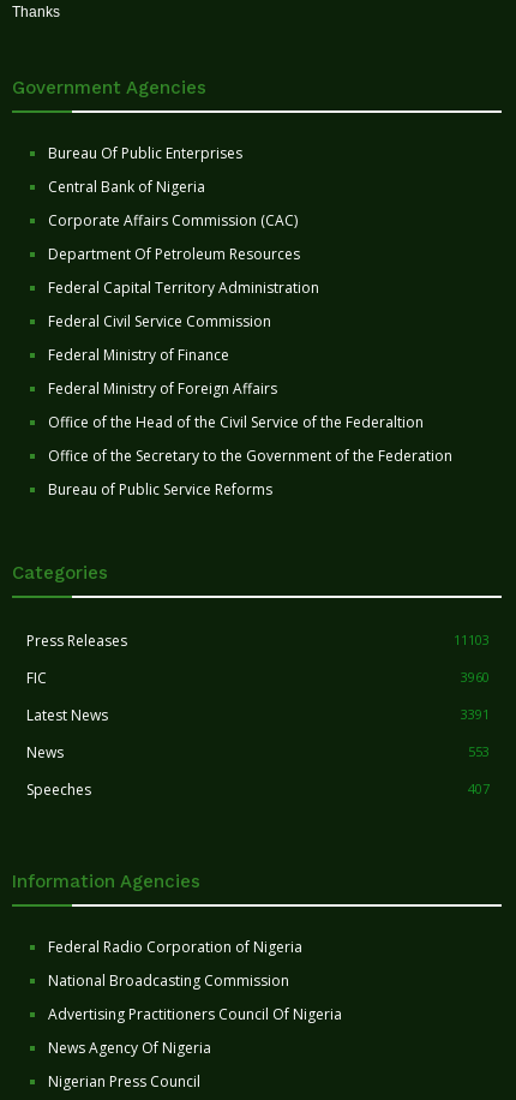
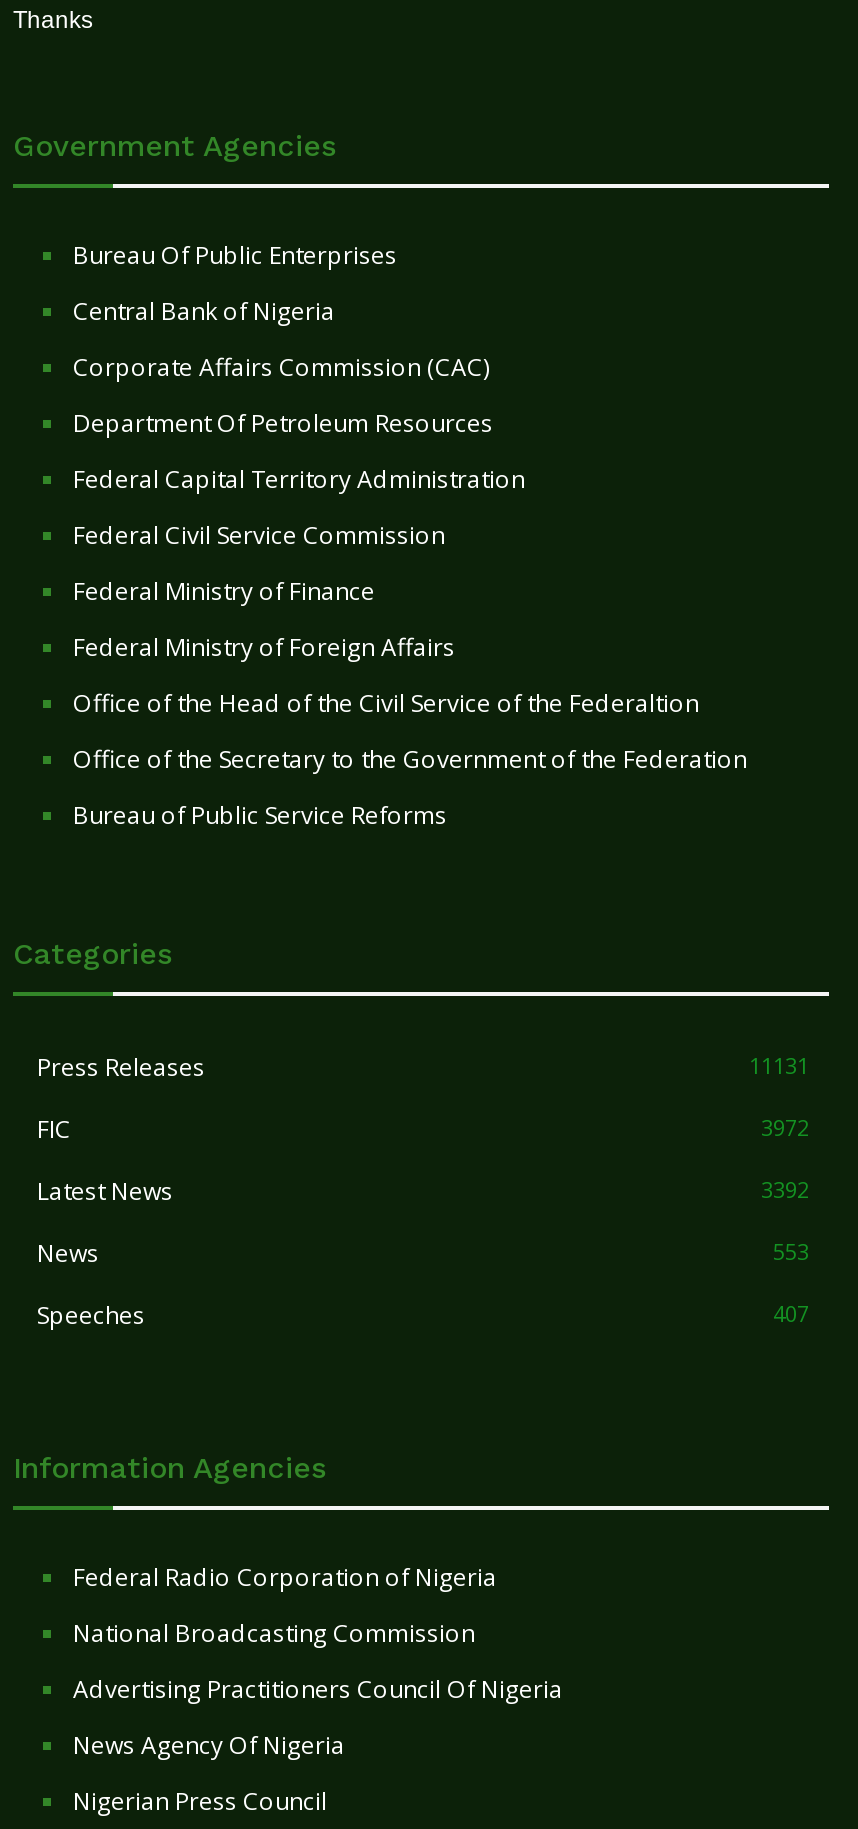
- 11103
+ 11131

- 3960
+ 3972

- 3391
+ 3392
